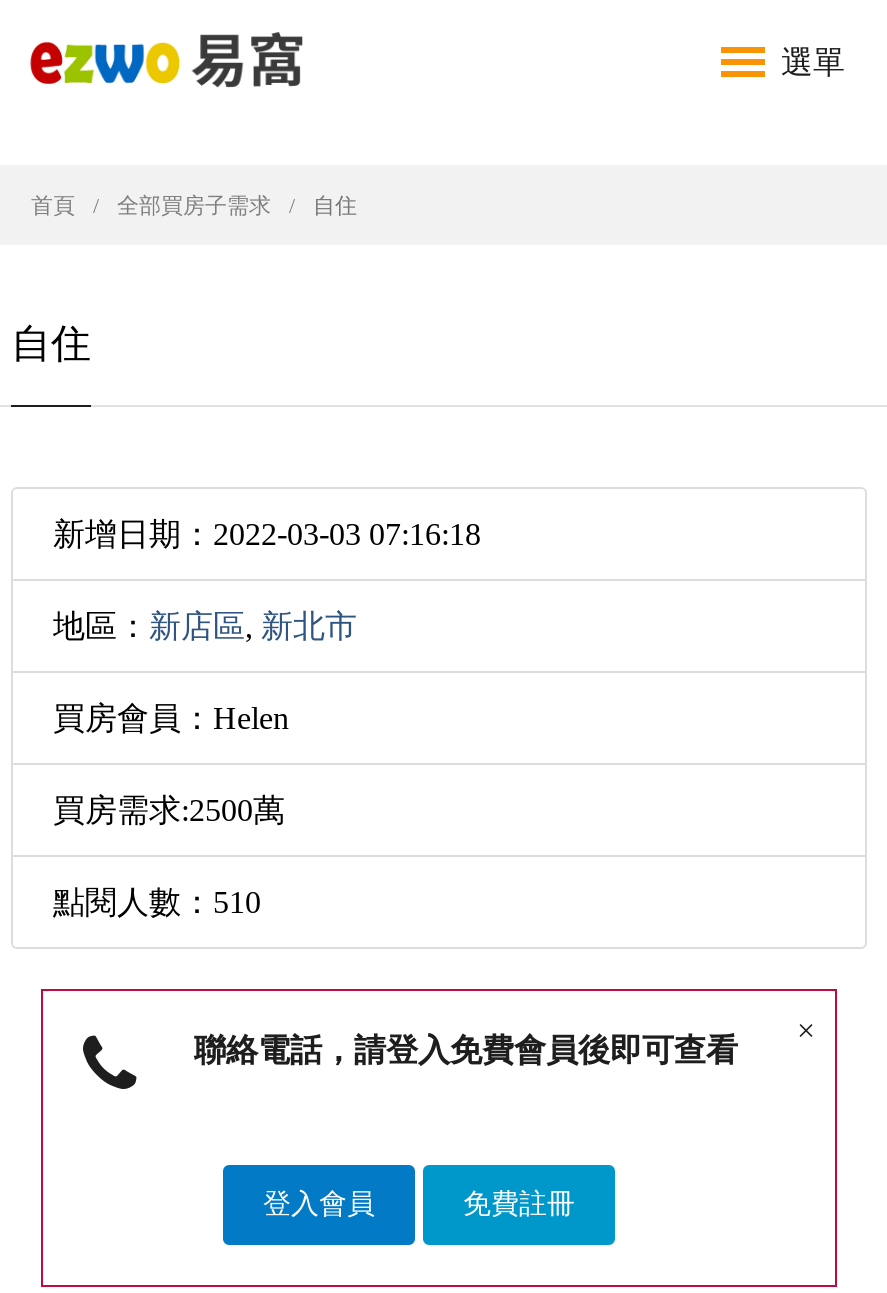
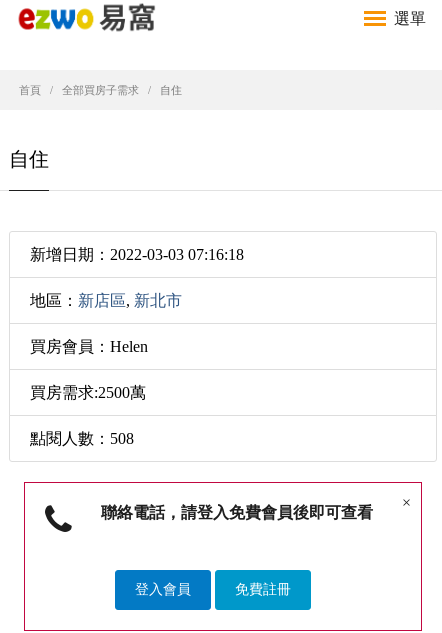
- 點閱人數：510
+ 點閱人數：508
